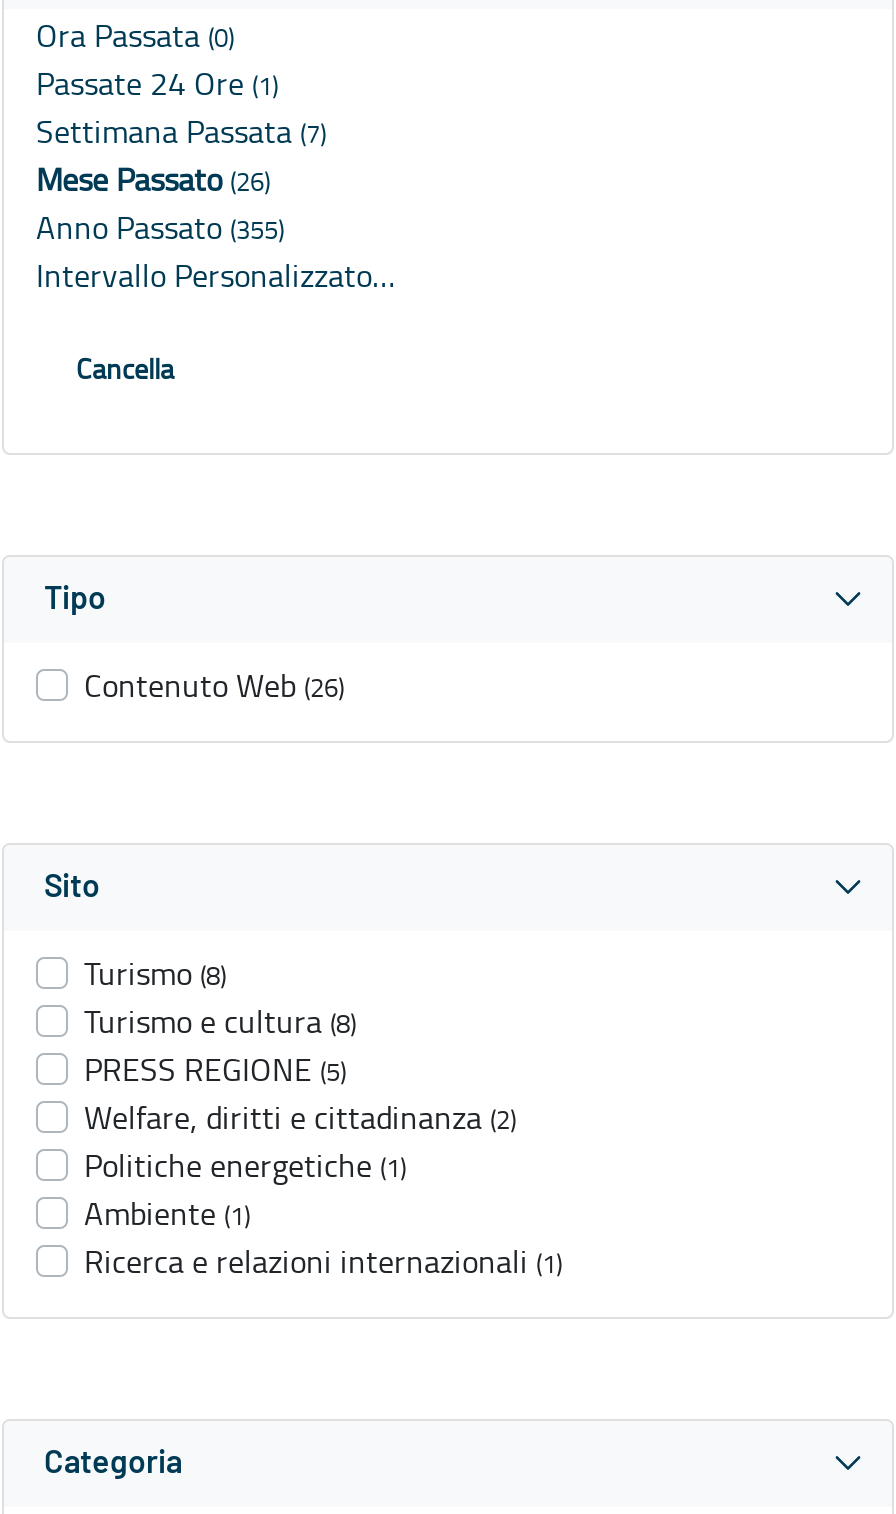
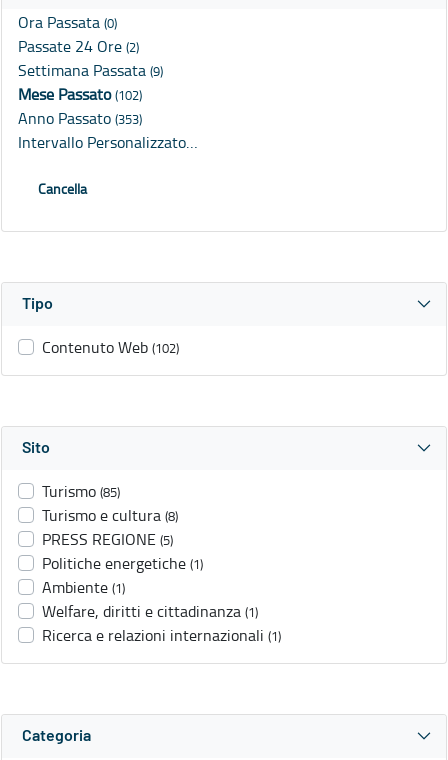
- Passate 24 Ore (1)
+ Passate 24 Ore (2)

- Settimana Passata (7)
+ Settimana Passata (9)

- Mese Passato (26)
+ Mese Passato (102)

- Anno Passato (355)
+ Anno Passato (353)

- Contenuto Web (26)
+ Contenuto Web (102)

- Turismo (8)
+ Turismo (85)

- Welfare, diritti e cittadinanza (2)

moved up: Politiche energetiche (1) | Ambiente (1)

+ Welfare, diritti e cittadinanza (1)
